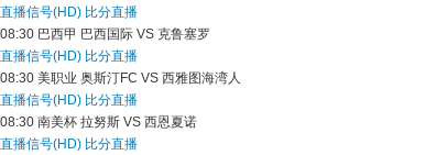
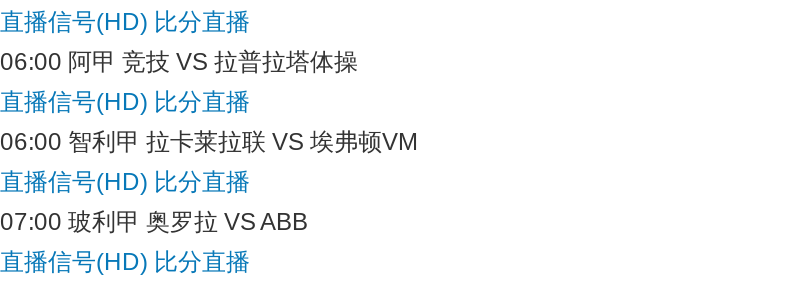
- 08:30 巴西甲巴西国际 VS 克鲁塞罗
+ 06:00 阿甲竞技 VS 拉普拉塔体操

- 08:30 美职业奥斯汀FC VS 西雅图海湾人
+ 06:00 智利甲拉卡莱拉联 VS 埃弗顿VM

- 08:30 南美杯拉努斯 VS 西恩夏诺
+ 07:00 玻利甲奥罗拉 VS ABB
